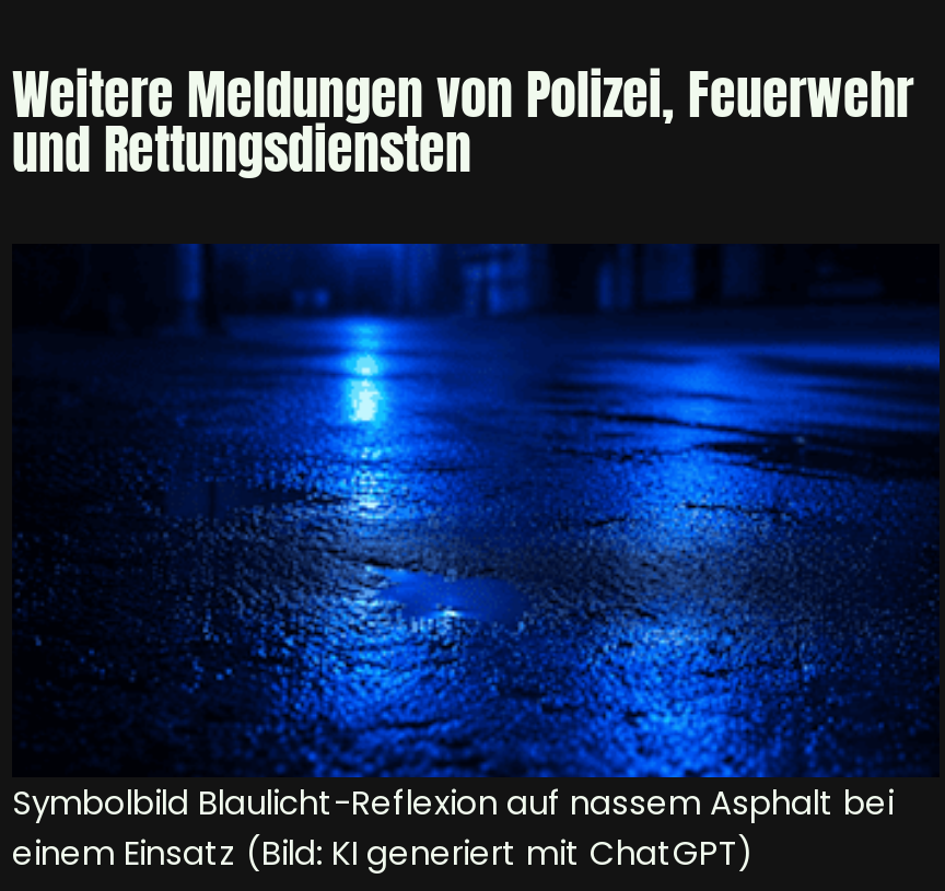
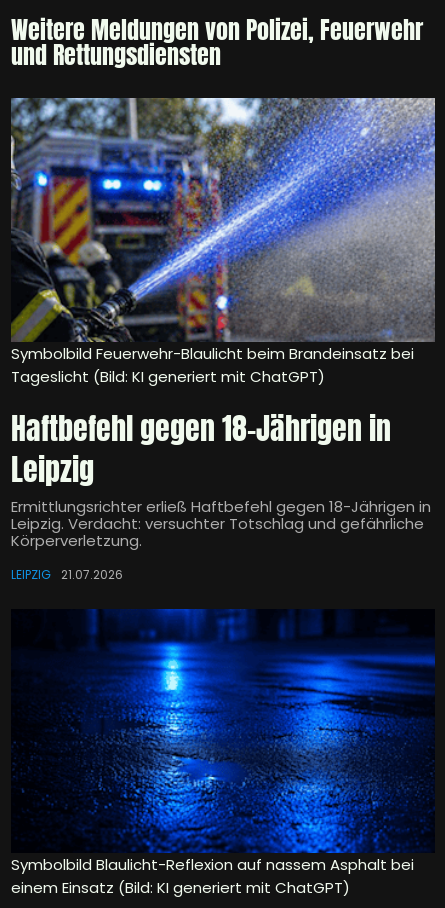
+ [image]
+ Symbolbild Feuerwehr-Blaulicht beim Brandeinsatz bei
+ Tageslicht (Bild: KI generiert mit ChatGPT)
+ Haftbefehl gegen 18-Jährigen in
+ Leipzig
+ Ermittlungsrichter erließ Haftbefehl gegen 18-Jährigen in
+ Leipzig. Verdacht: versuchter Totschlag und gefährliche
+ Körperverletzung.
+ LEIPZIG 21.07.2026
